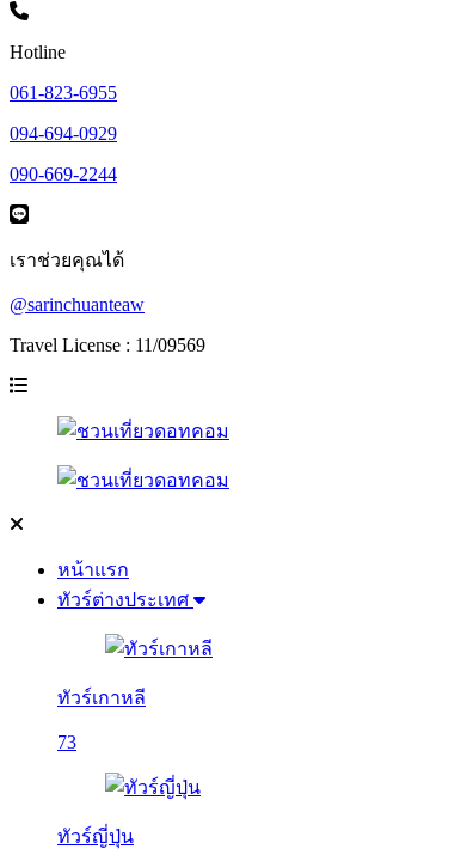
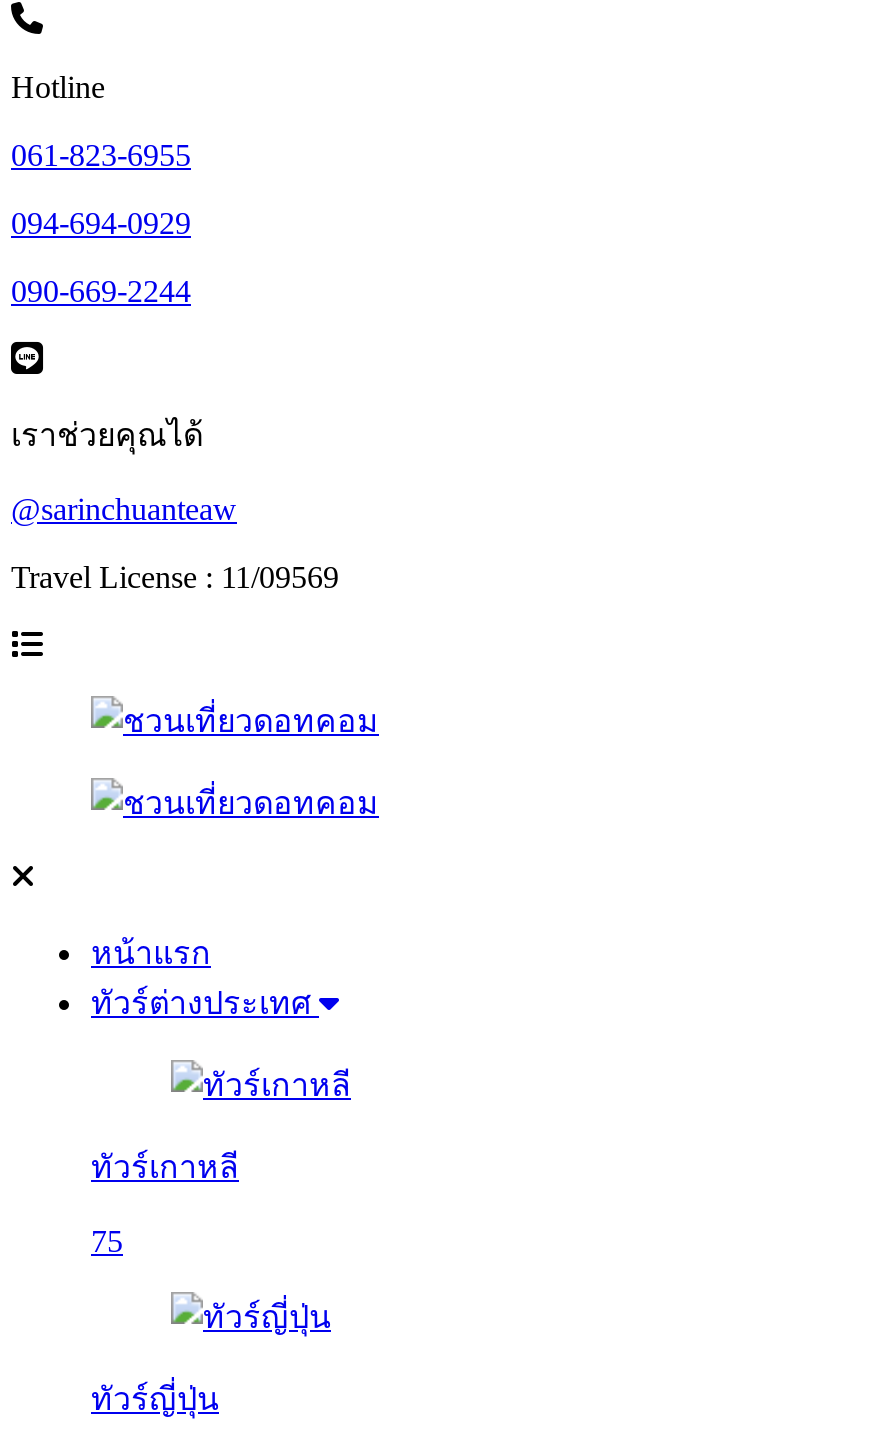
- 73
+ 75
